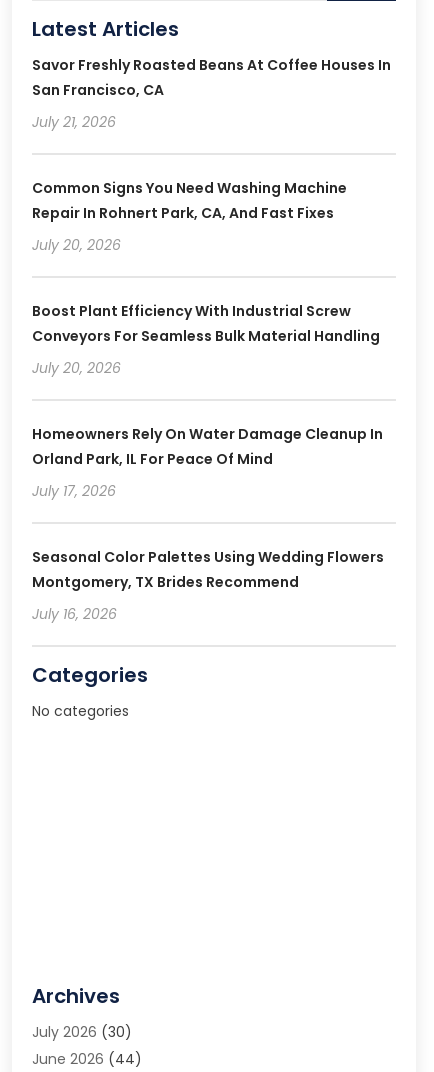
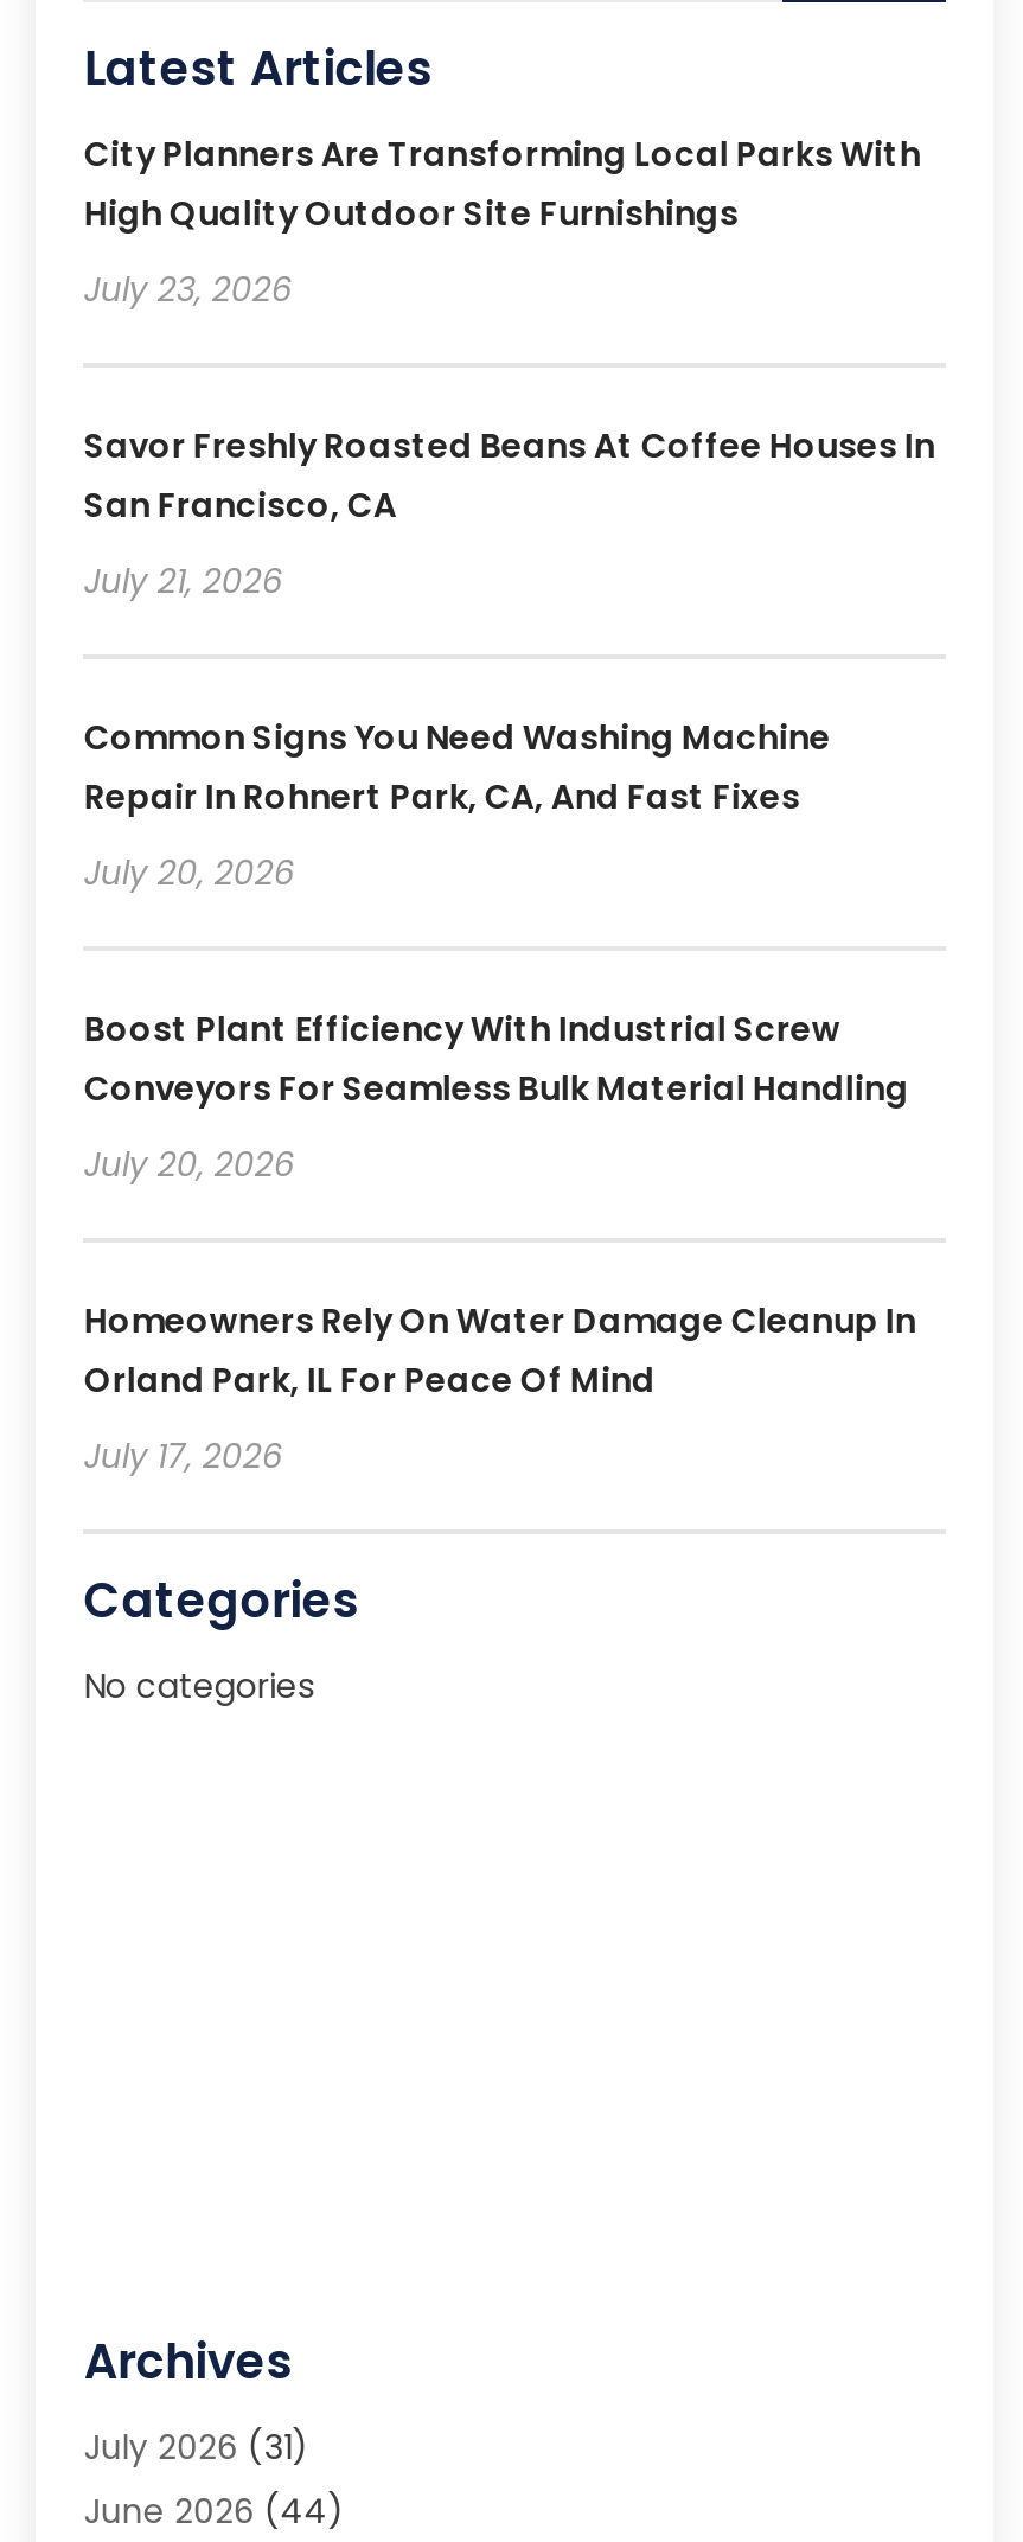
+ City Planners Are Transforming Local Parks With
+ High Quality Outdoor Site Furnishings
+ July 23, 2026

moved down: Savor Freshly Roasted Beans At Coffee Houses In | San Francisco, CA | July 21, 2026 | ... | Orland Park, IL For Peace Of Mind | July 17, 2026

- Seasonal Color Palettes Using Wedding Flowers
- Montgomery, TX Brides Recommend
- July 16, 2026

- July 2026 (30)
+ July 2026 (31)
